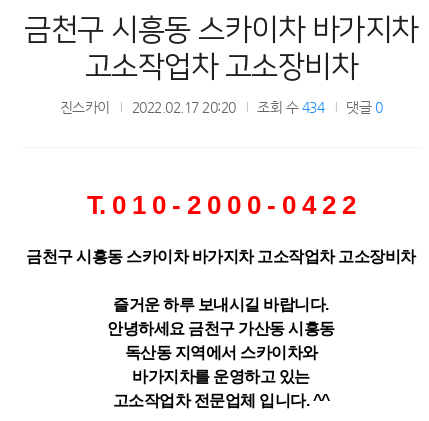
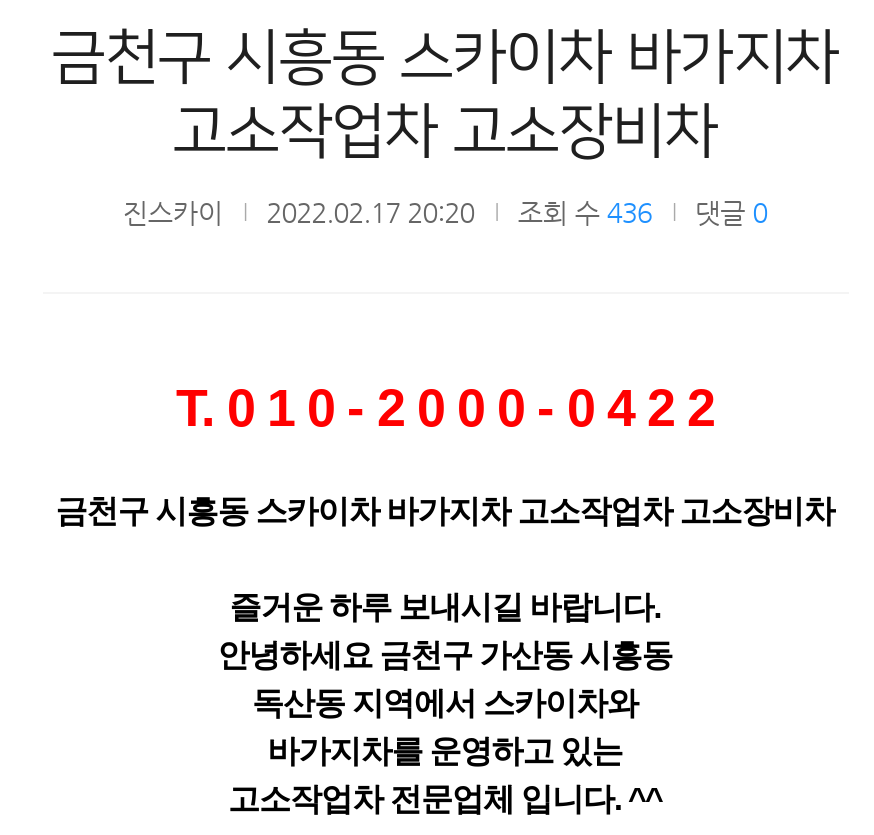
- 진스카이 2022.02.17 20:20 조회 수 434 댓글 0
+ 진스카이 2022.02.17 20:20 조회 수 436 댓글 0
